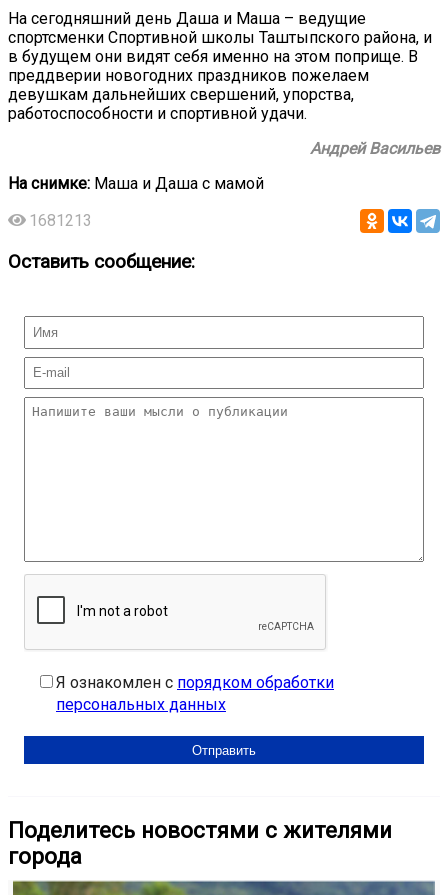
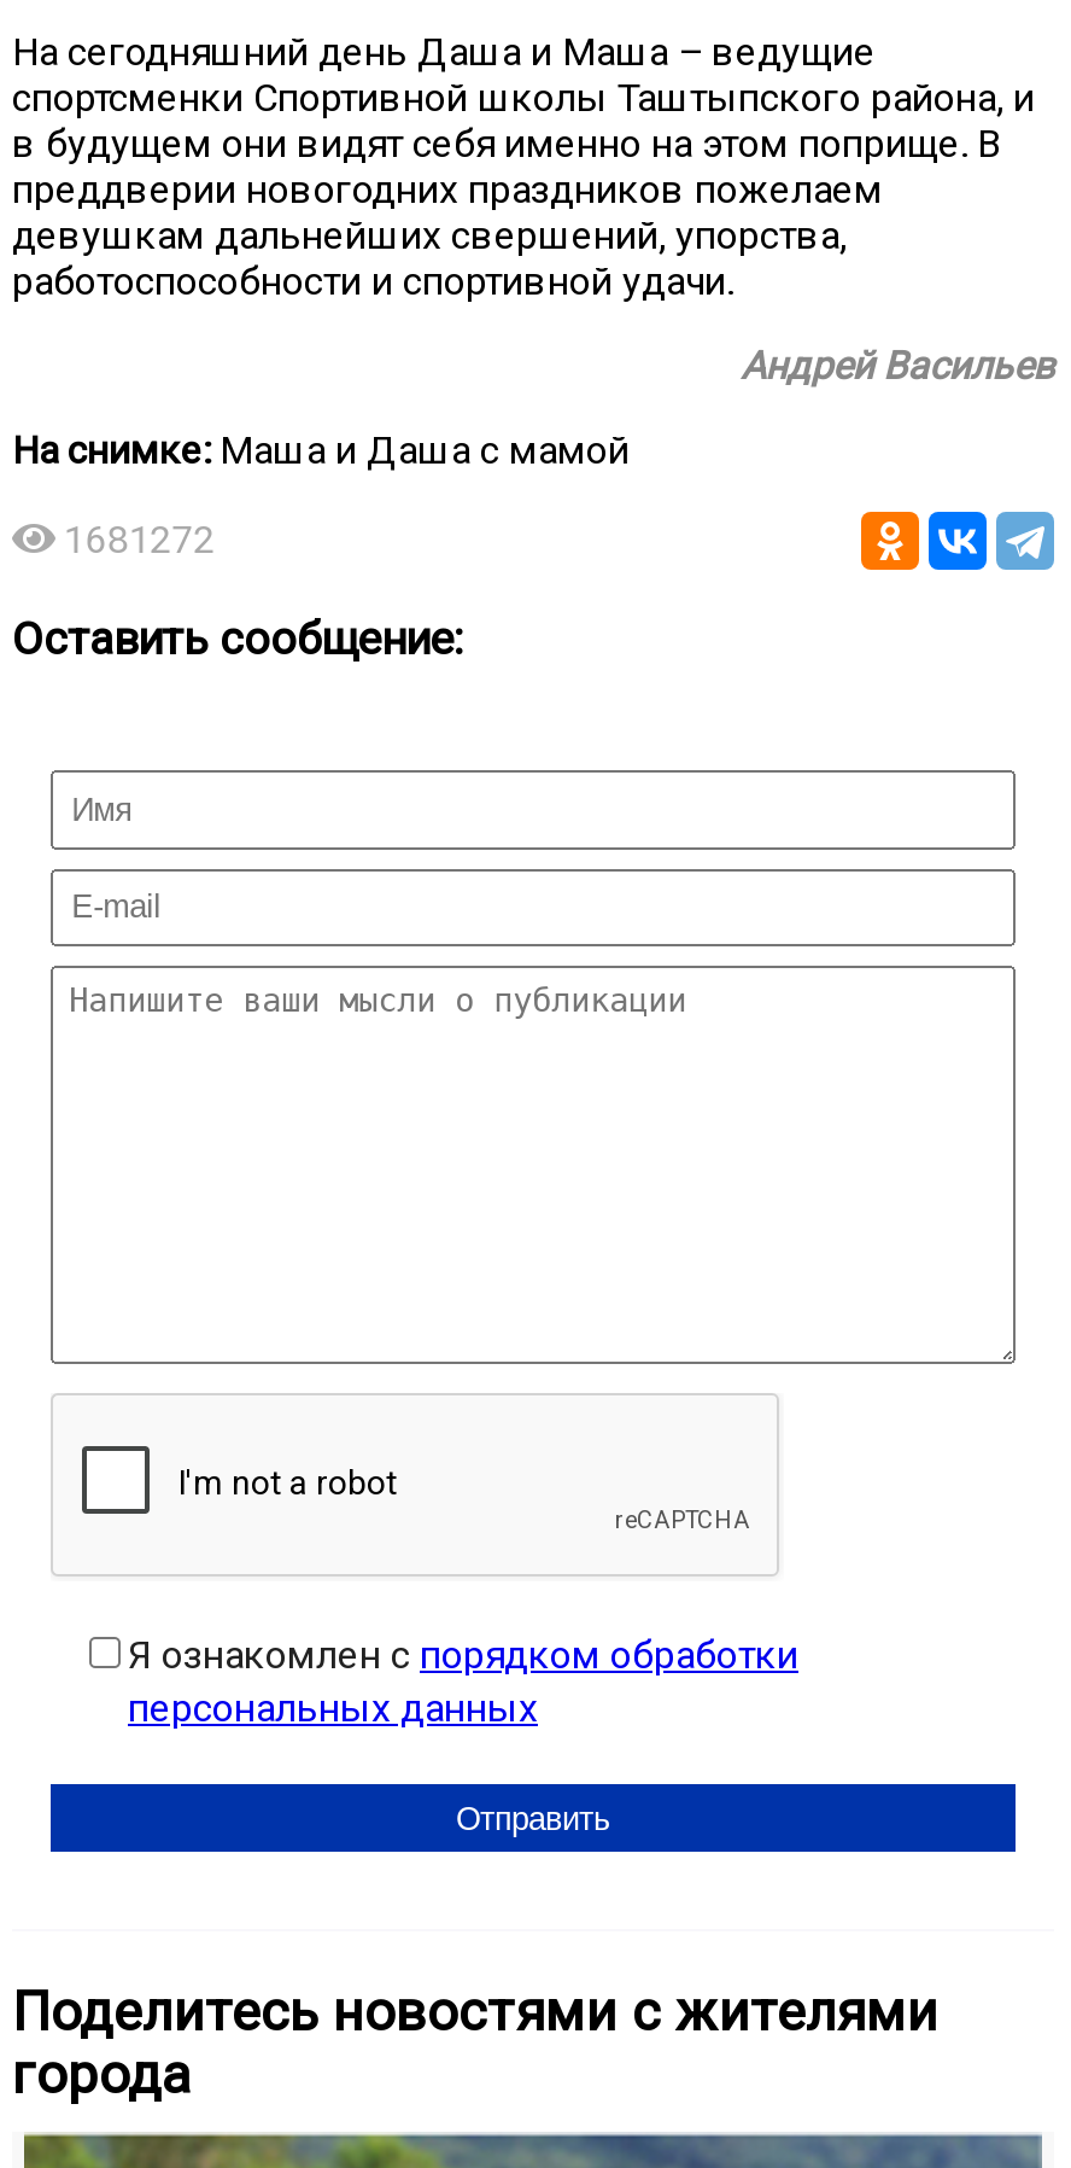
- 1681213
+ 1681272
